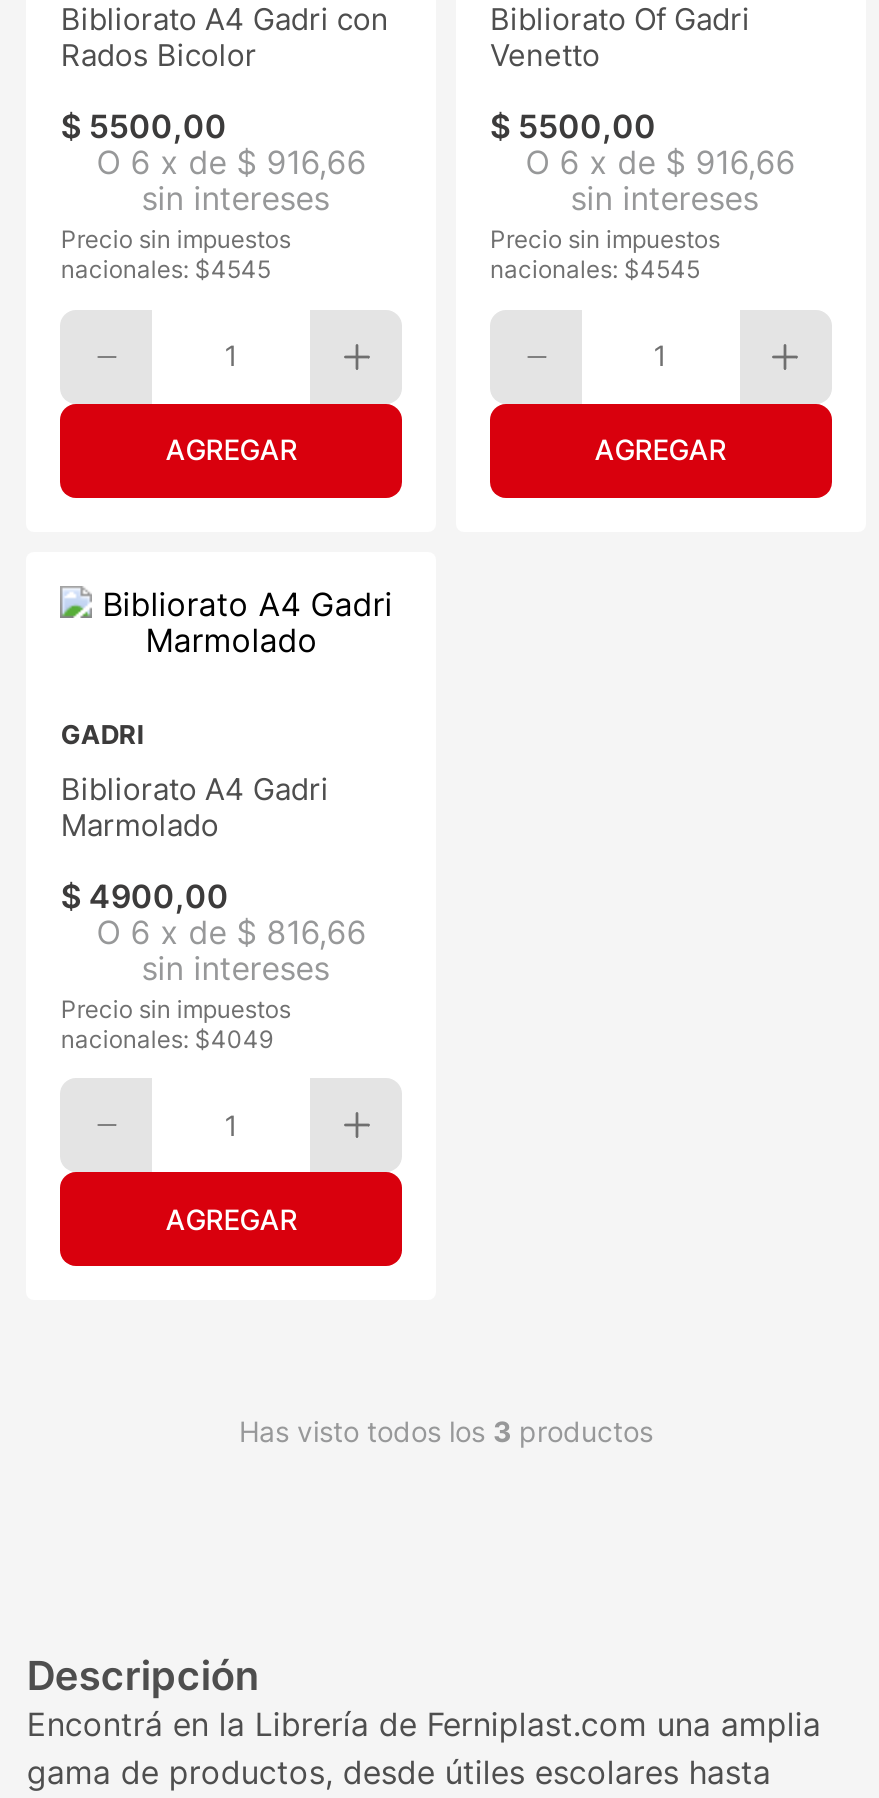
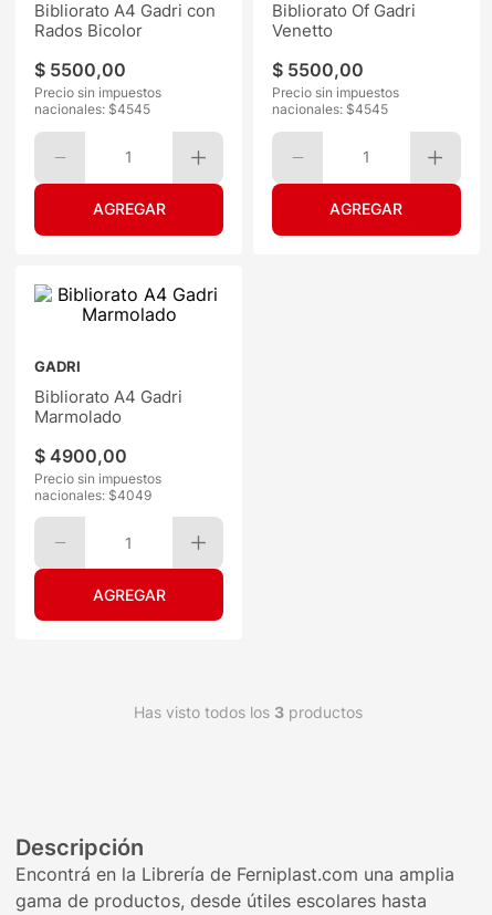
- O 6 x de $ 916,66
- sin intereses

- O 6 x de $ 916,66
- sin intereses

- O 6 x de $ 816,66
- sin intereses
